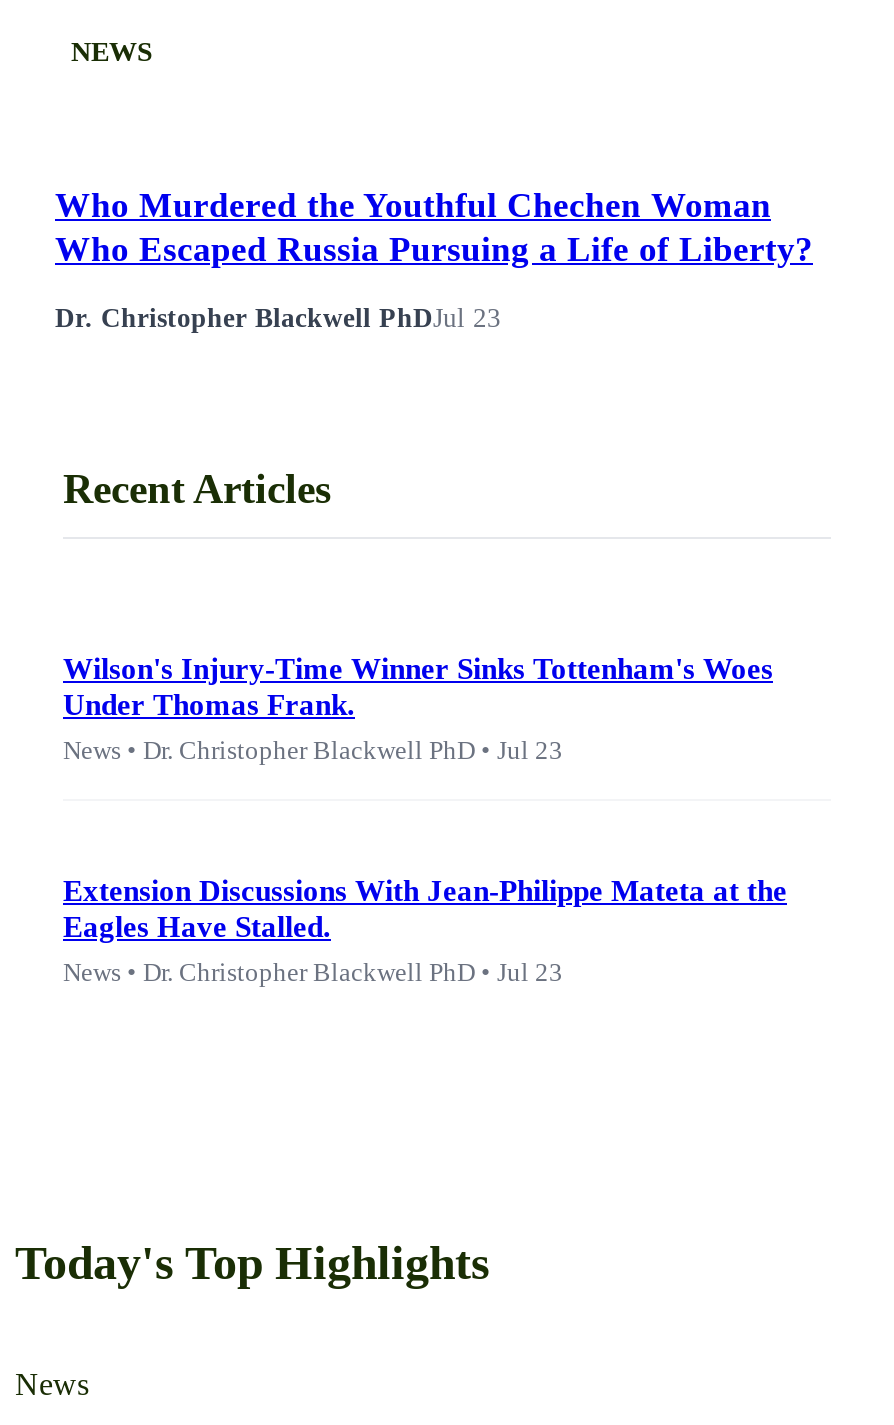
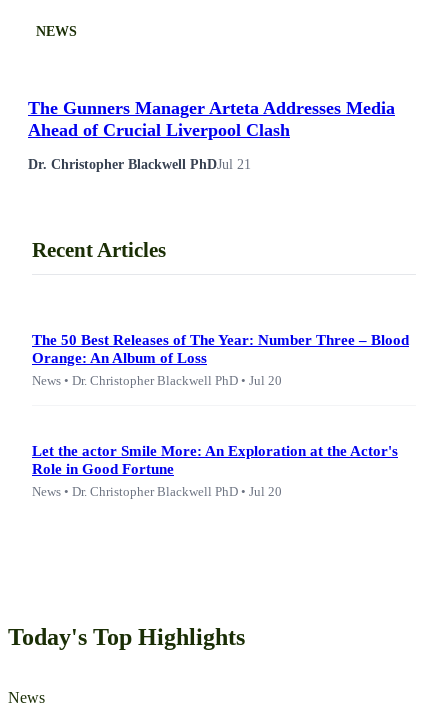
- Who Murdered the Youthful Chechen Woman
- Who Escaped Russia Pursuing a Life of Liberty?
+ The Gunners Manager Arteta Addresses Media
+ Ahead of Crucial Liverpool Clash

- Dr. Christopher Blackwell PhDJul 23
+ Dr. Christopher Blackwell PhDJul 21

- Wilson's Injury-Time Winner Sinks Tottenham's Woes
- Under Thomas Frank.
+ The 50 Best Releases of The Year: Number Three – Blood
+ Orange: An Album of Loss

- News • Dr. Christopher Blackwell PhD • Jul 23
+ News • Dr. Christopher Blackwell PhD • Jul 20

- Extension Discussions With Jean-Philippe Mateta at the
- Eagles Have Stalled.
+ Let the actor Smile More: An Exploration at the Actor's
+ Role in Good Fortune

- News • Dr. Christopher Blackwell PhD • Jul 23
+ News • Dr. Christopher Blackwell PhD • Jul 20
